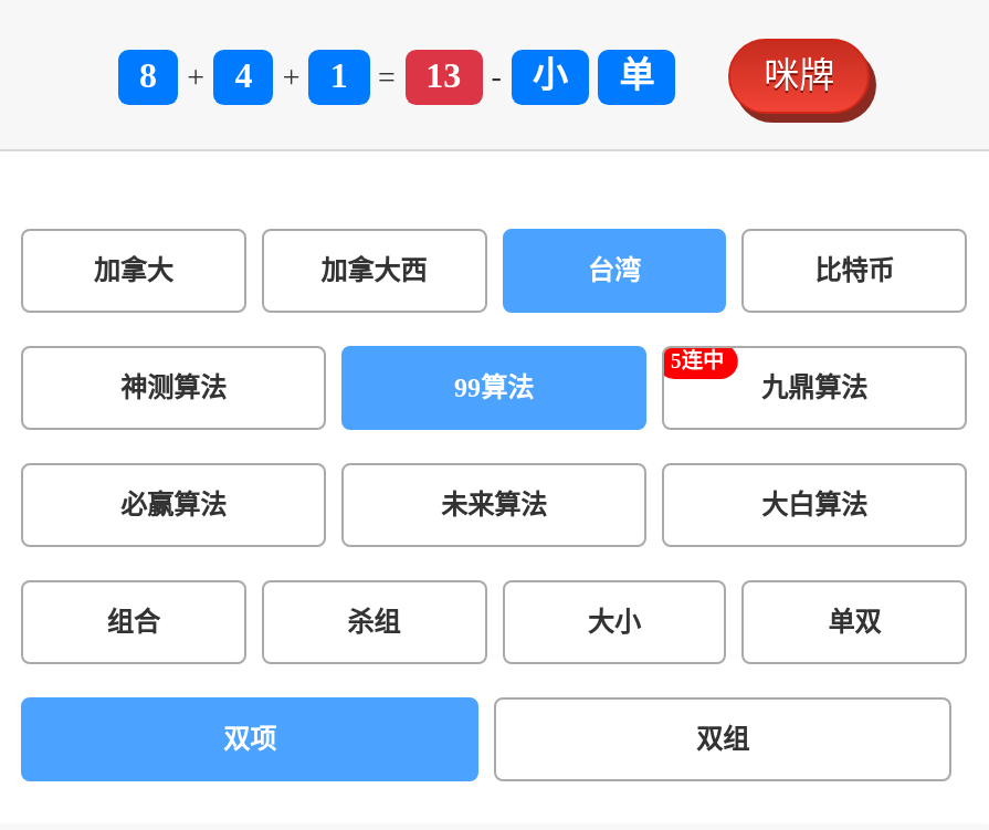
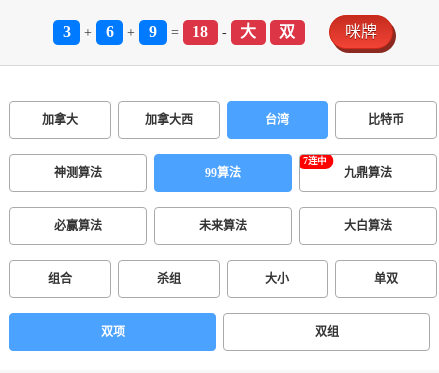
- 8
+ 3

- 4
+ 6

- 1
+ 9

- 13
+ 18

- 小
- 单
+ 大
+ 双
